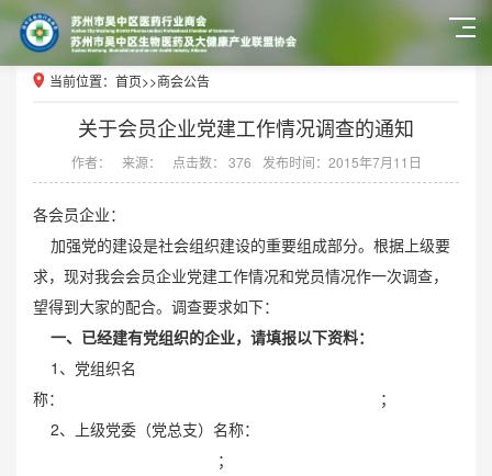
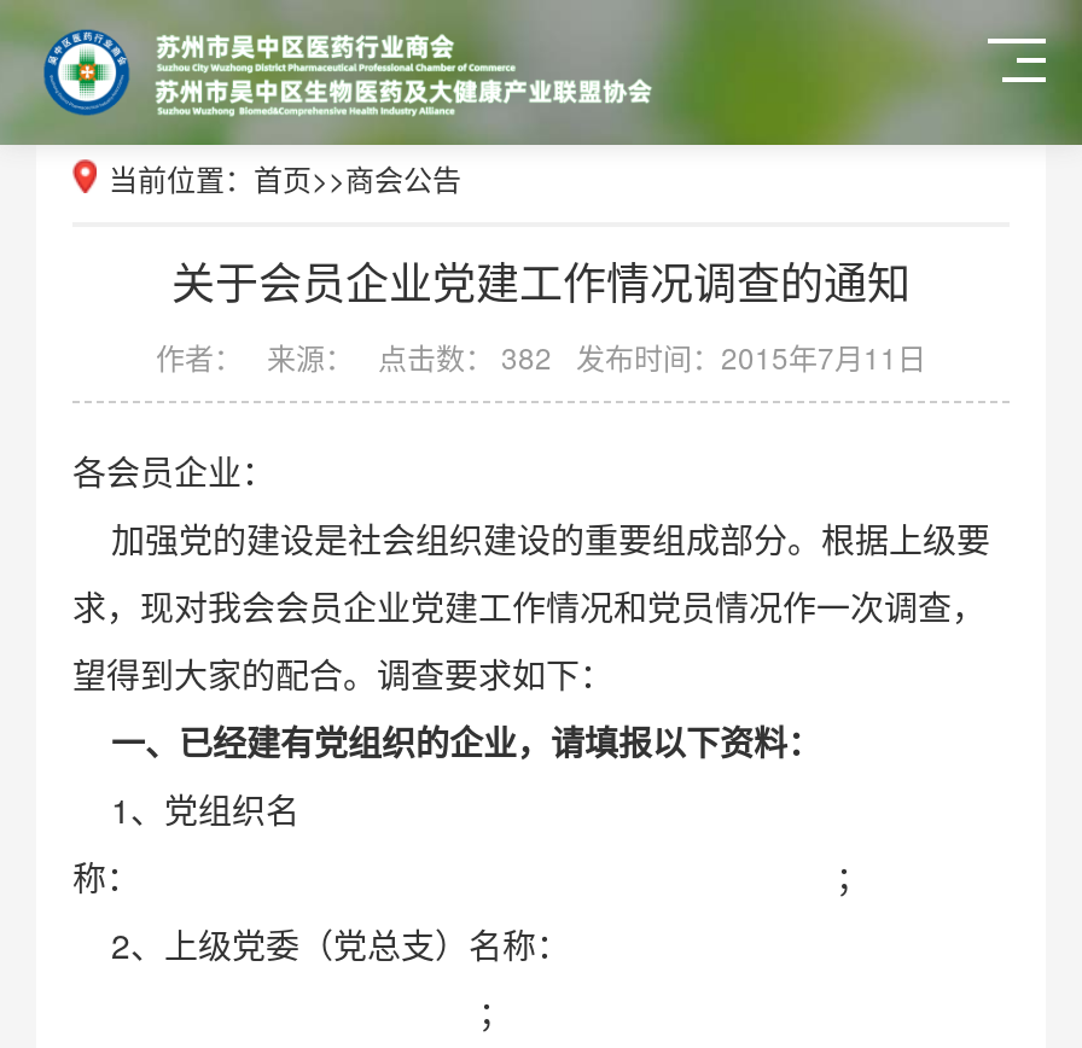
- 作者： 来源： 点击数： 376 发布时间：2015年7月11日
+ 作者： 来源： 点击数： 382 发布时间：2015年7月11日
